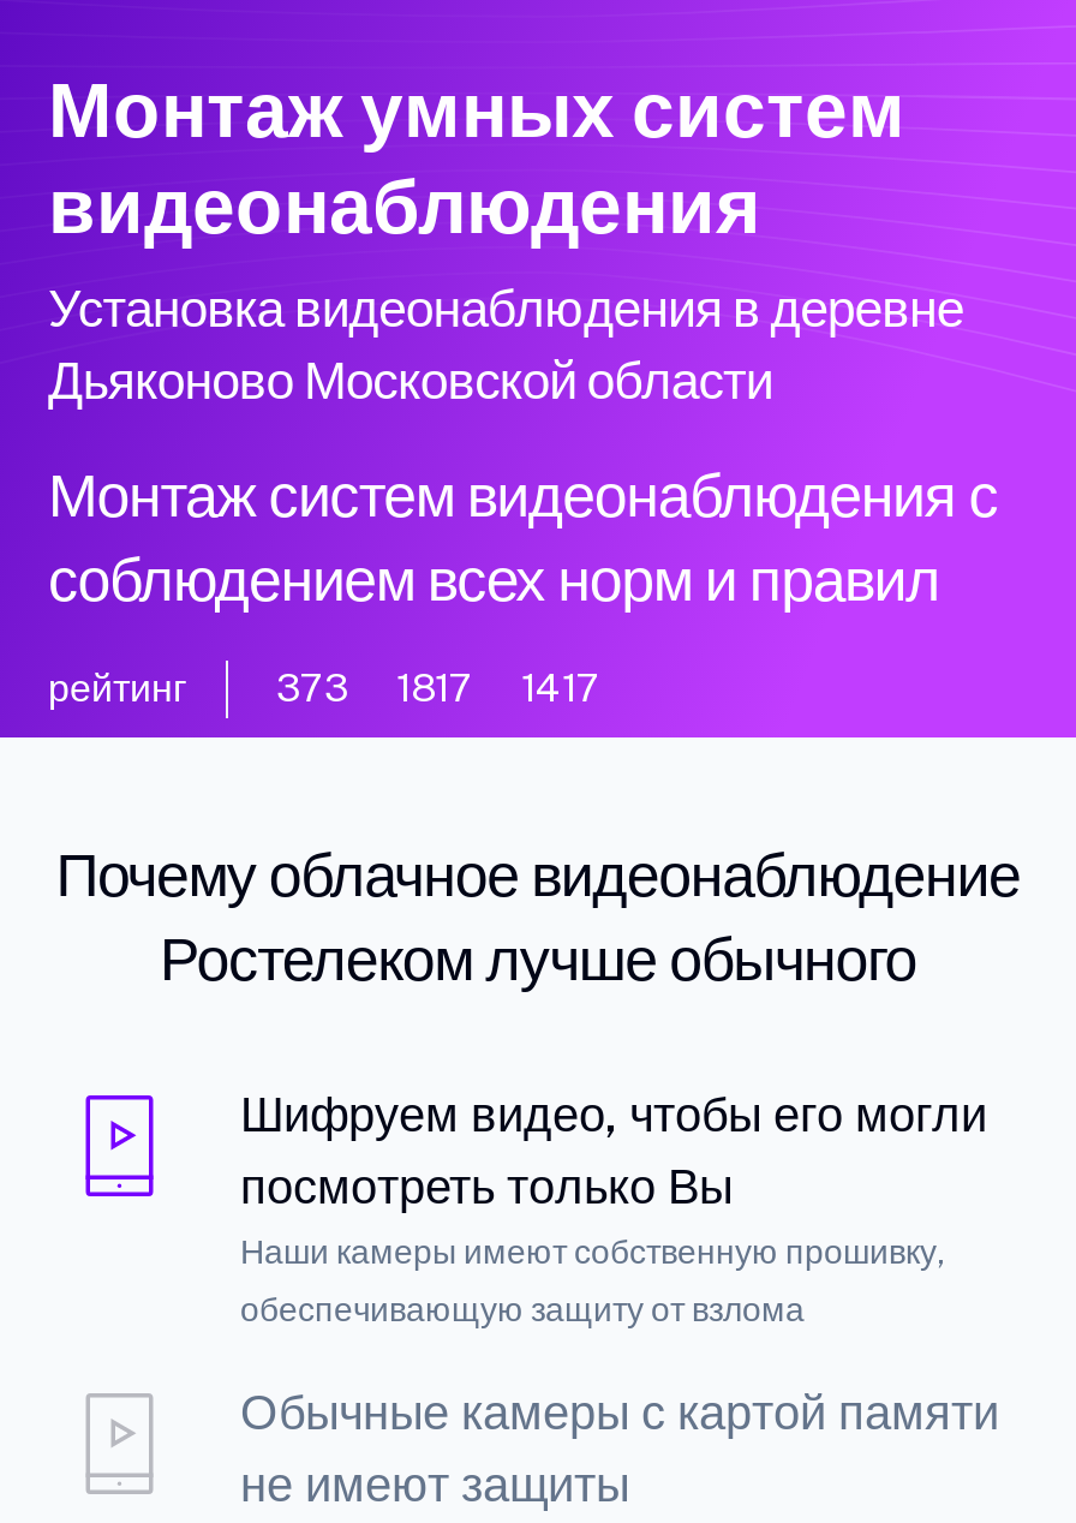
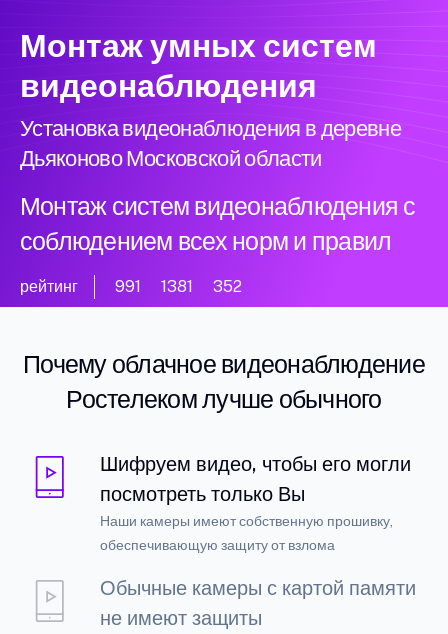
- 373
+ 991

- 1817
+ 1381

- 1417
+ 352
